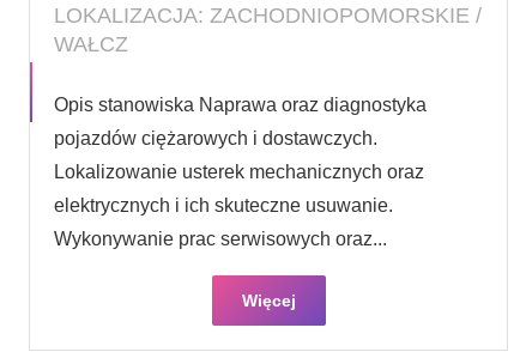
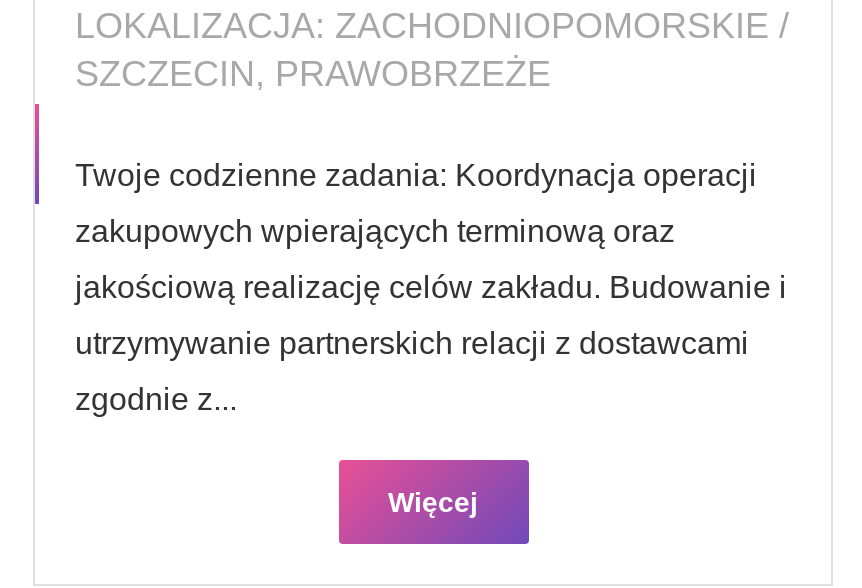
- WAŁCZ
+ SZCZECIN, PRAWOBRZEŻE

- Opis stanowiska Naprawa oraz diagnostyka
+ Twoje codzienne zadania: Koordynacja operacji

- pojazdów ciężarowych i dostawczych.
+ zakupowych wpierających terminową oraz

- Lokalizowanie usterek mechanicznych oraz
+ jakościową realizację celów zakładu. Budowanie i

- elektrycznych i ich skuteczne usuwanie.
+ utrzymywanie partnerskich relacji z dostawcami

- Wykonywanie prac serwisowych oraz...
+ zgodnie z...
